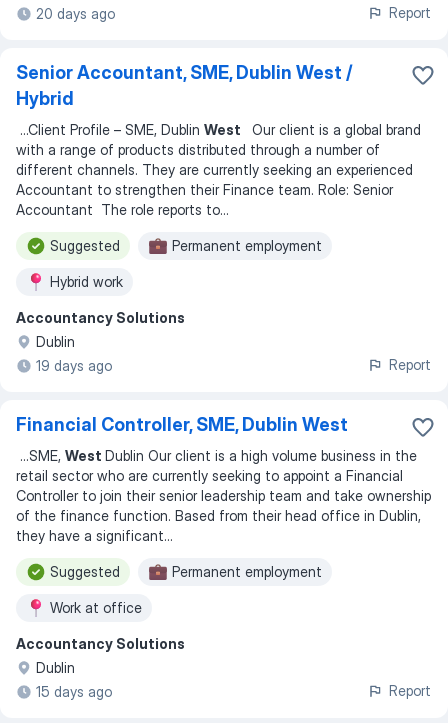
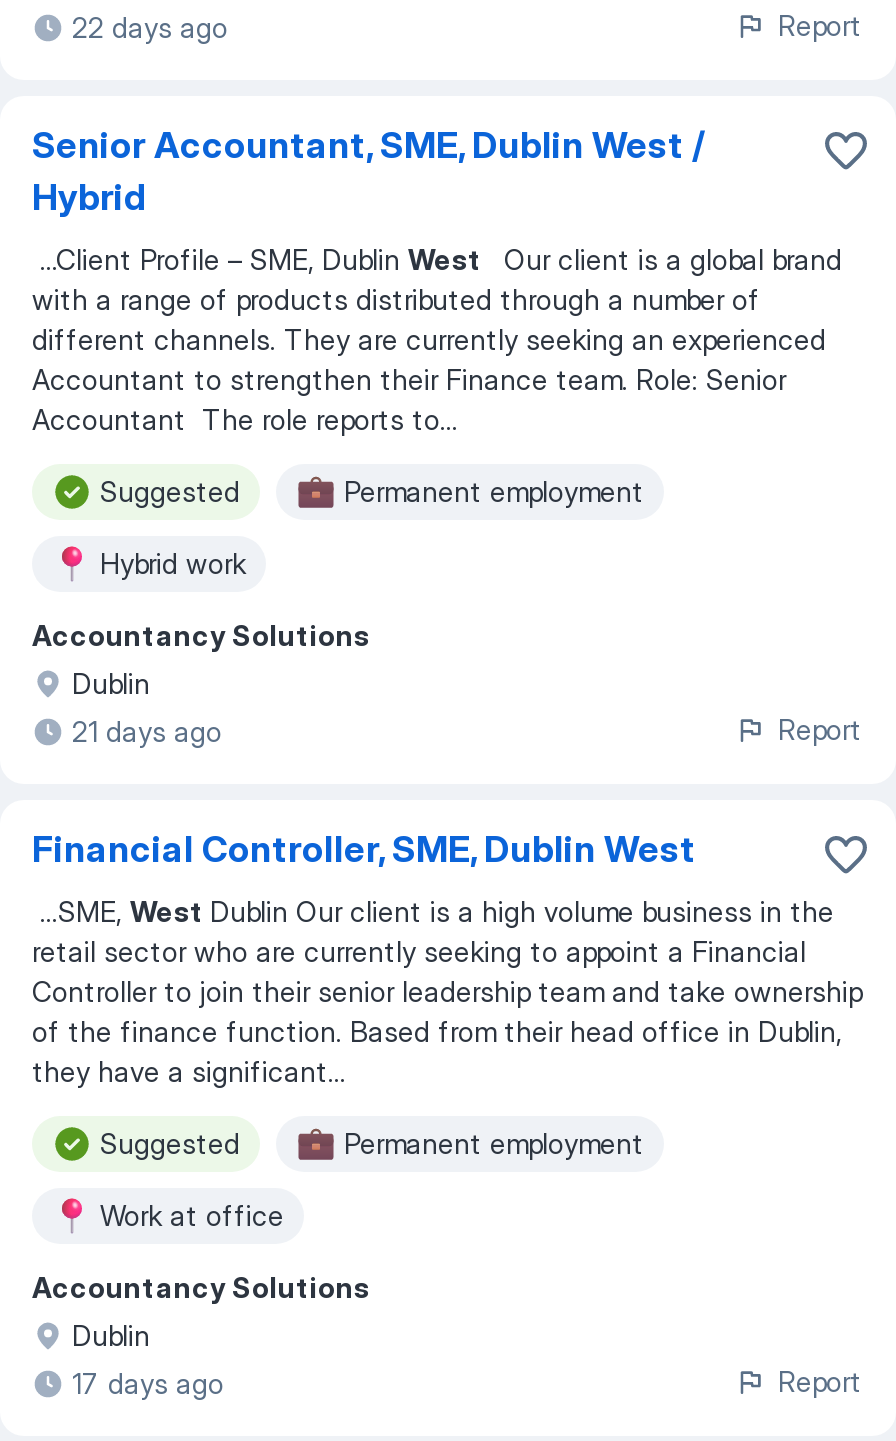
- 20 days ago
+ 22 days ago

- 19 days ago
+ 21 days ago

- 15 days ago
+ 17 days ago
